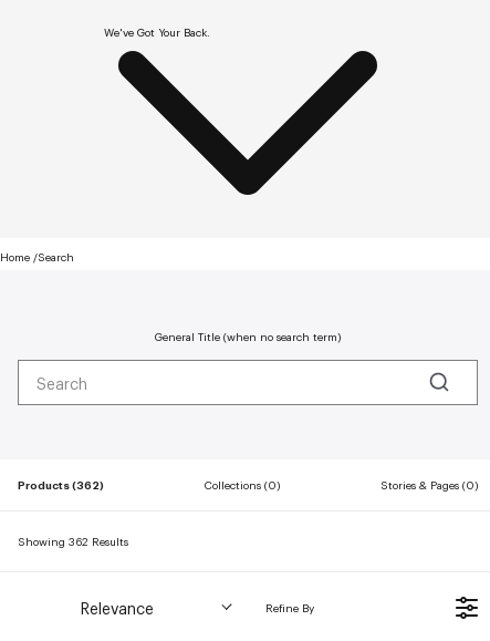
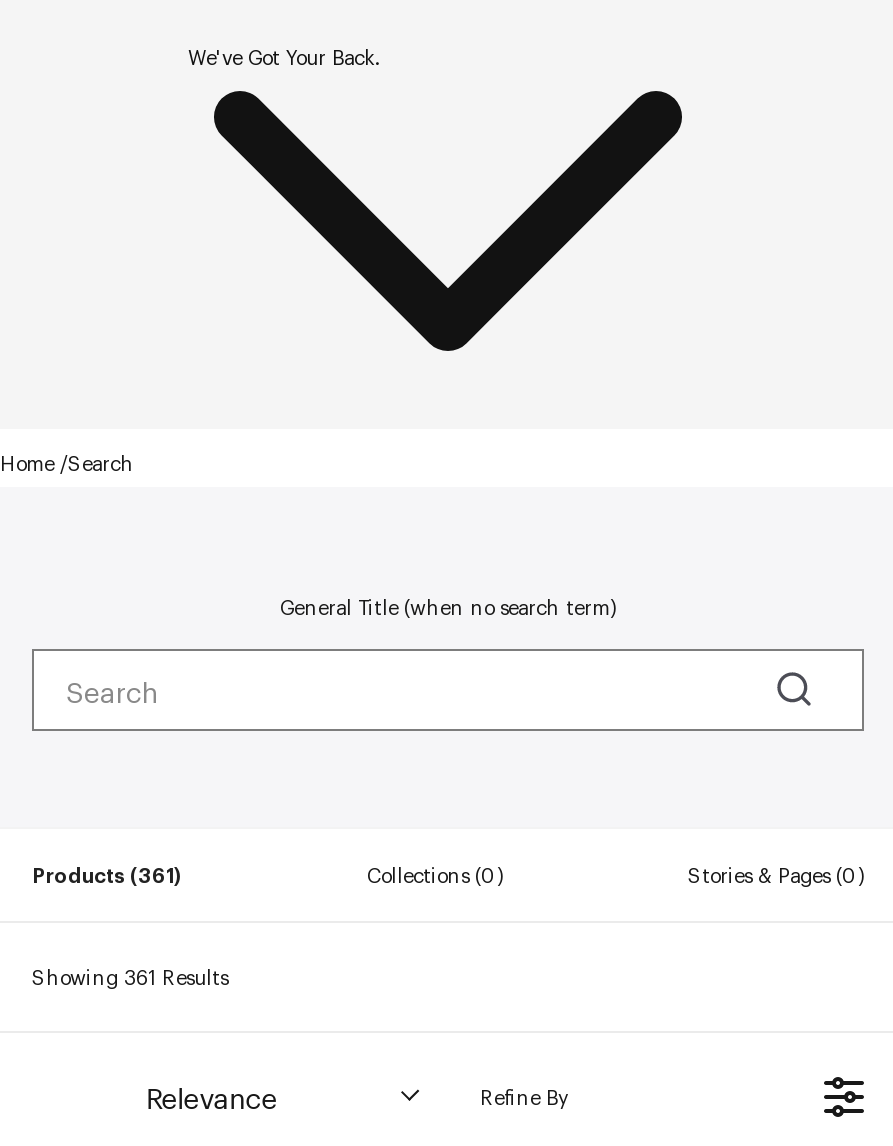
- Products (362)
+ Products (361)

- Showing 362 Results
+ Showing 361 Results
